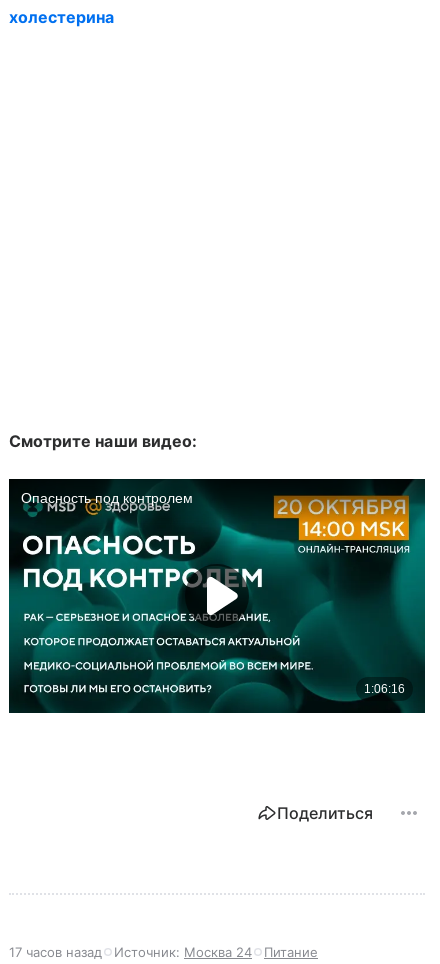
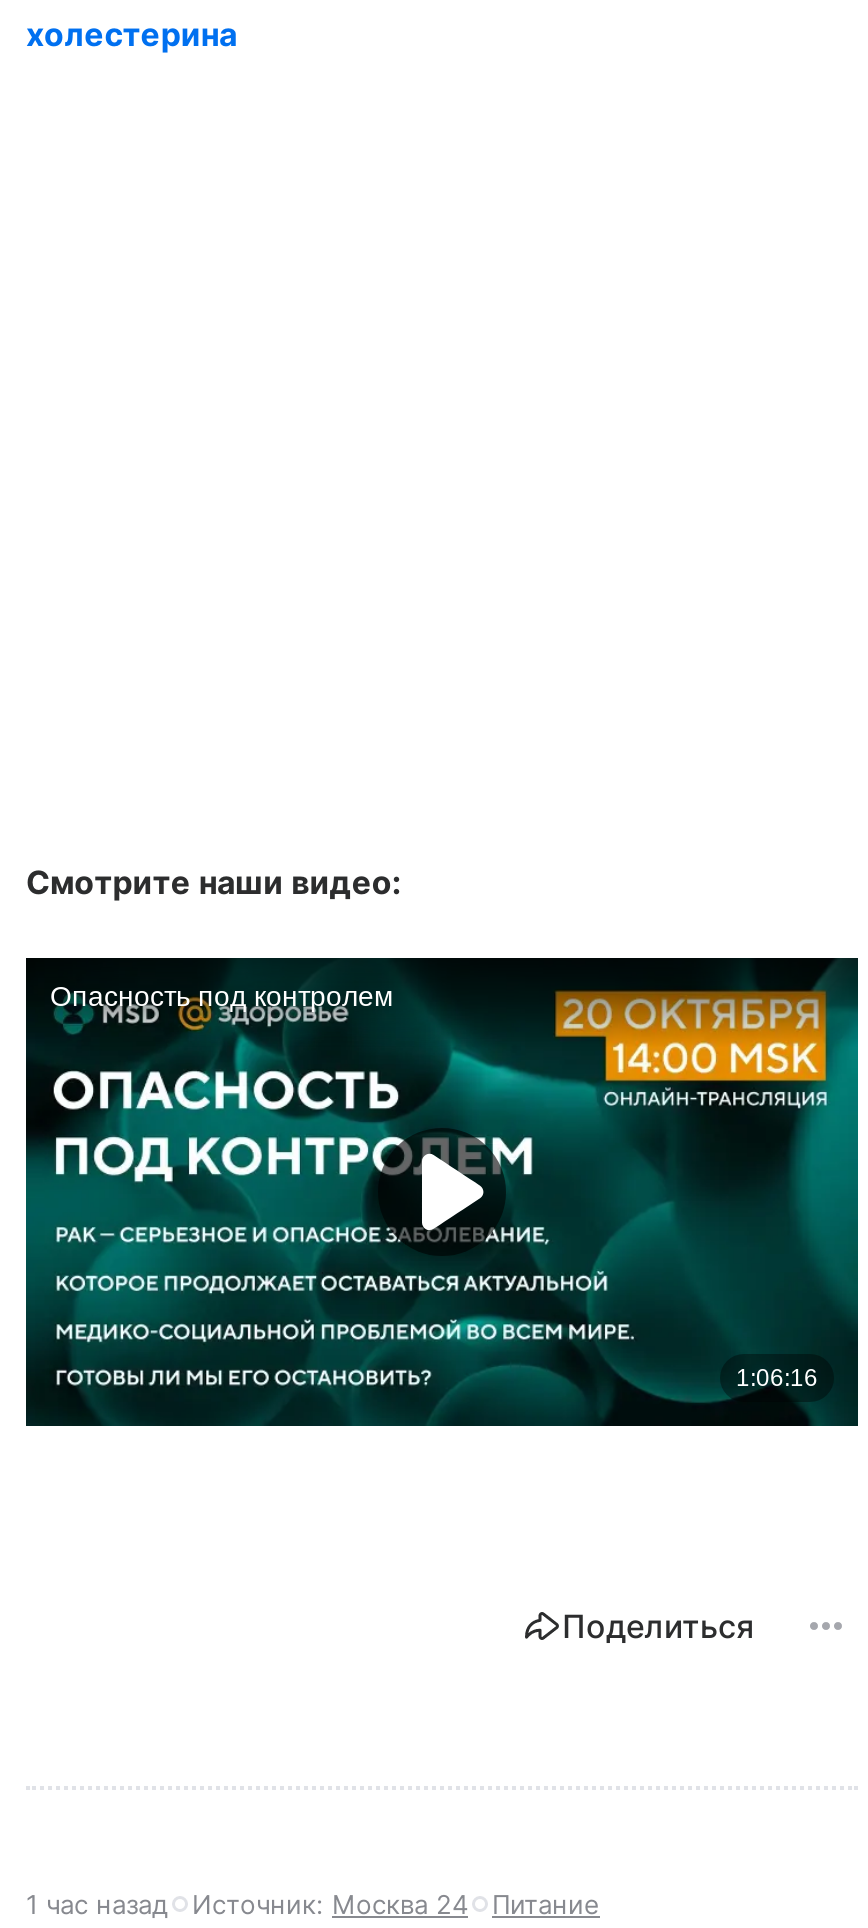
- 17 часов назад Источник: Москва 24 Питание
+ 1 час назад Источник: Москва 24 Питание
